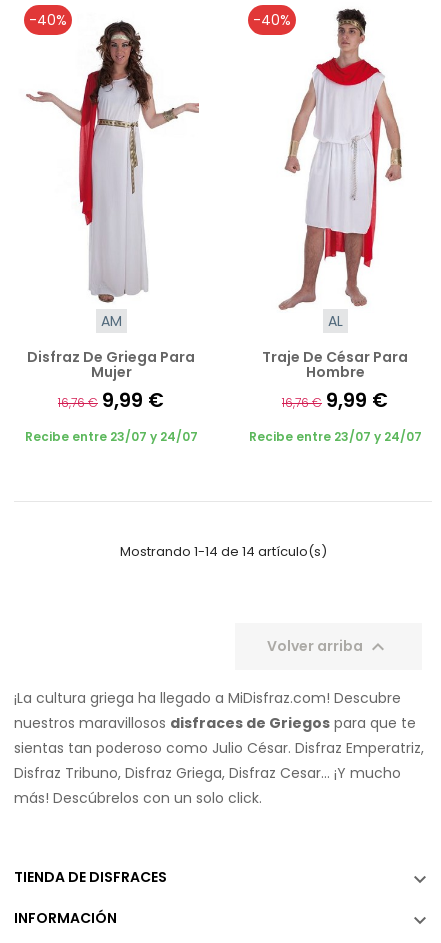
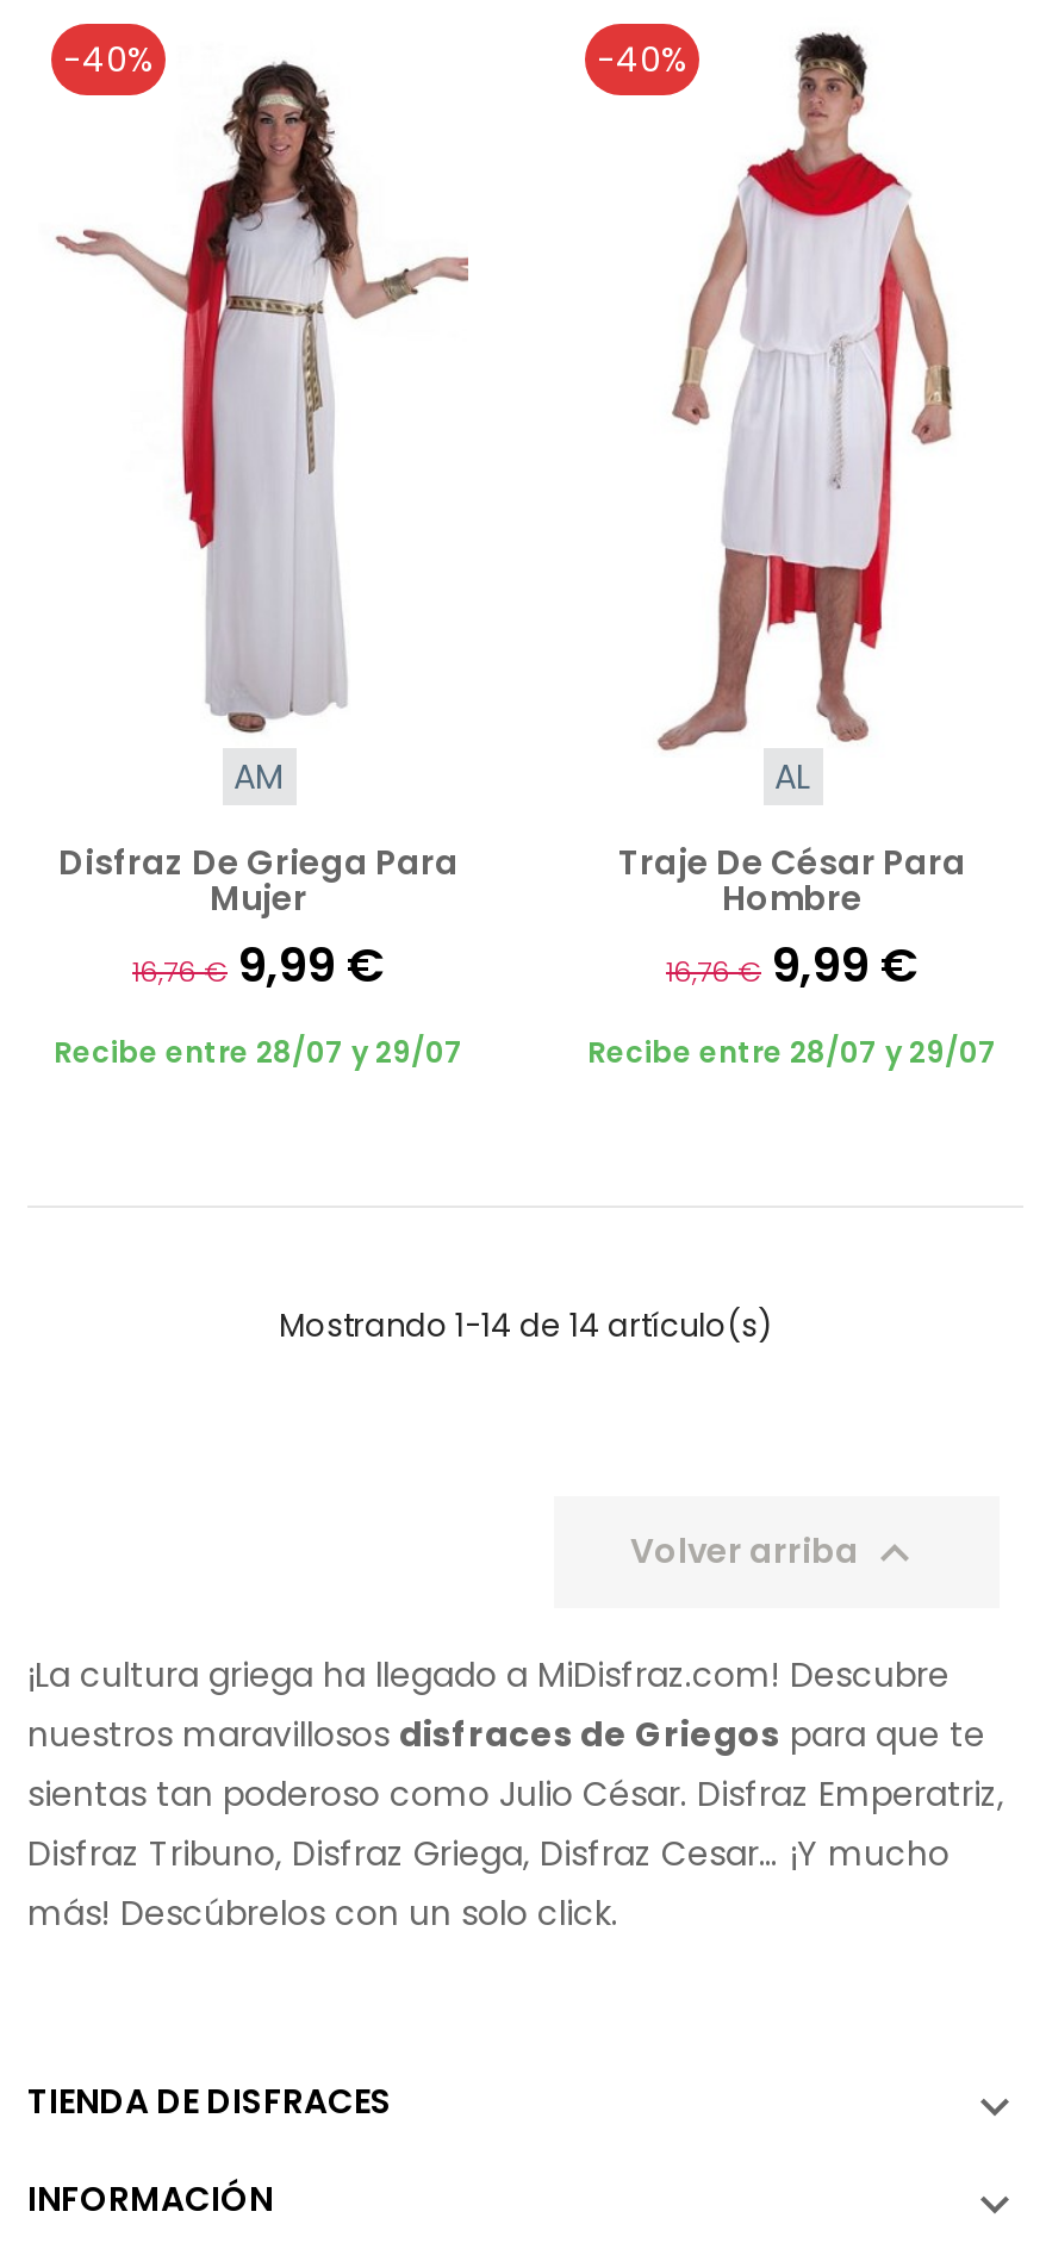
- Recibe entre 23/07 y 24/07
+ Recibe entre 28/07 y 29/07

- Recibe entre 23/07 y 24/07
+ Recibe entre 28/07 y 29/07
